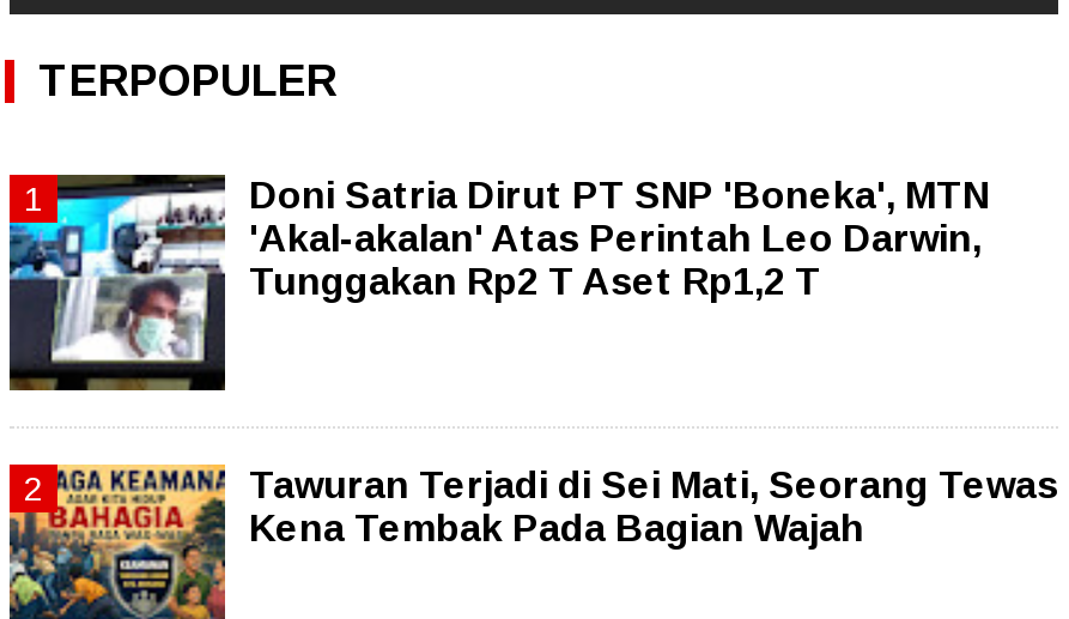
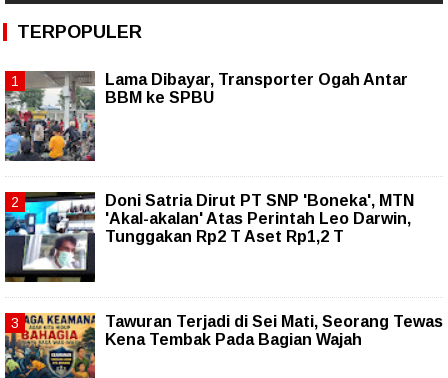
+ [image]
+ Lama Dibayar, Transporter Ogah Antar
+ BBM ke SPBU
